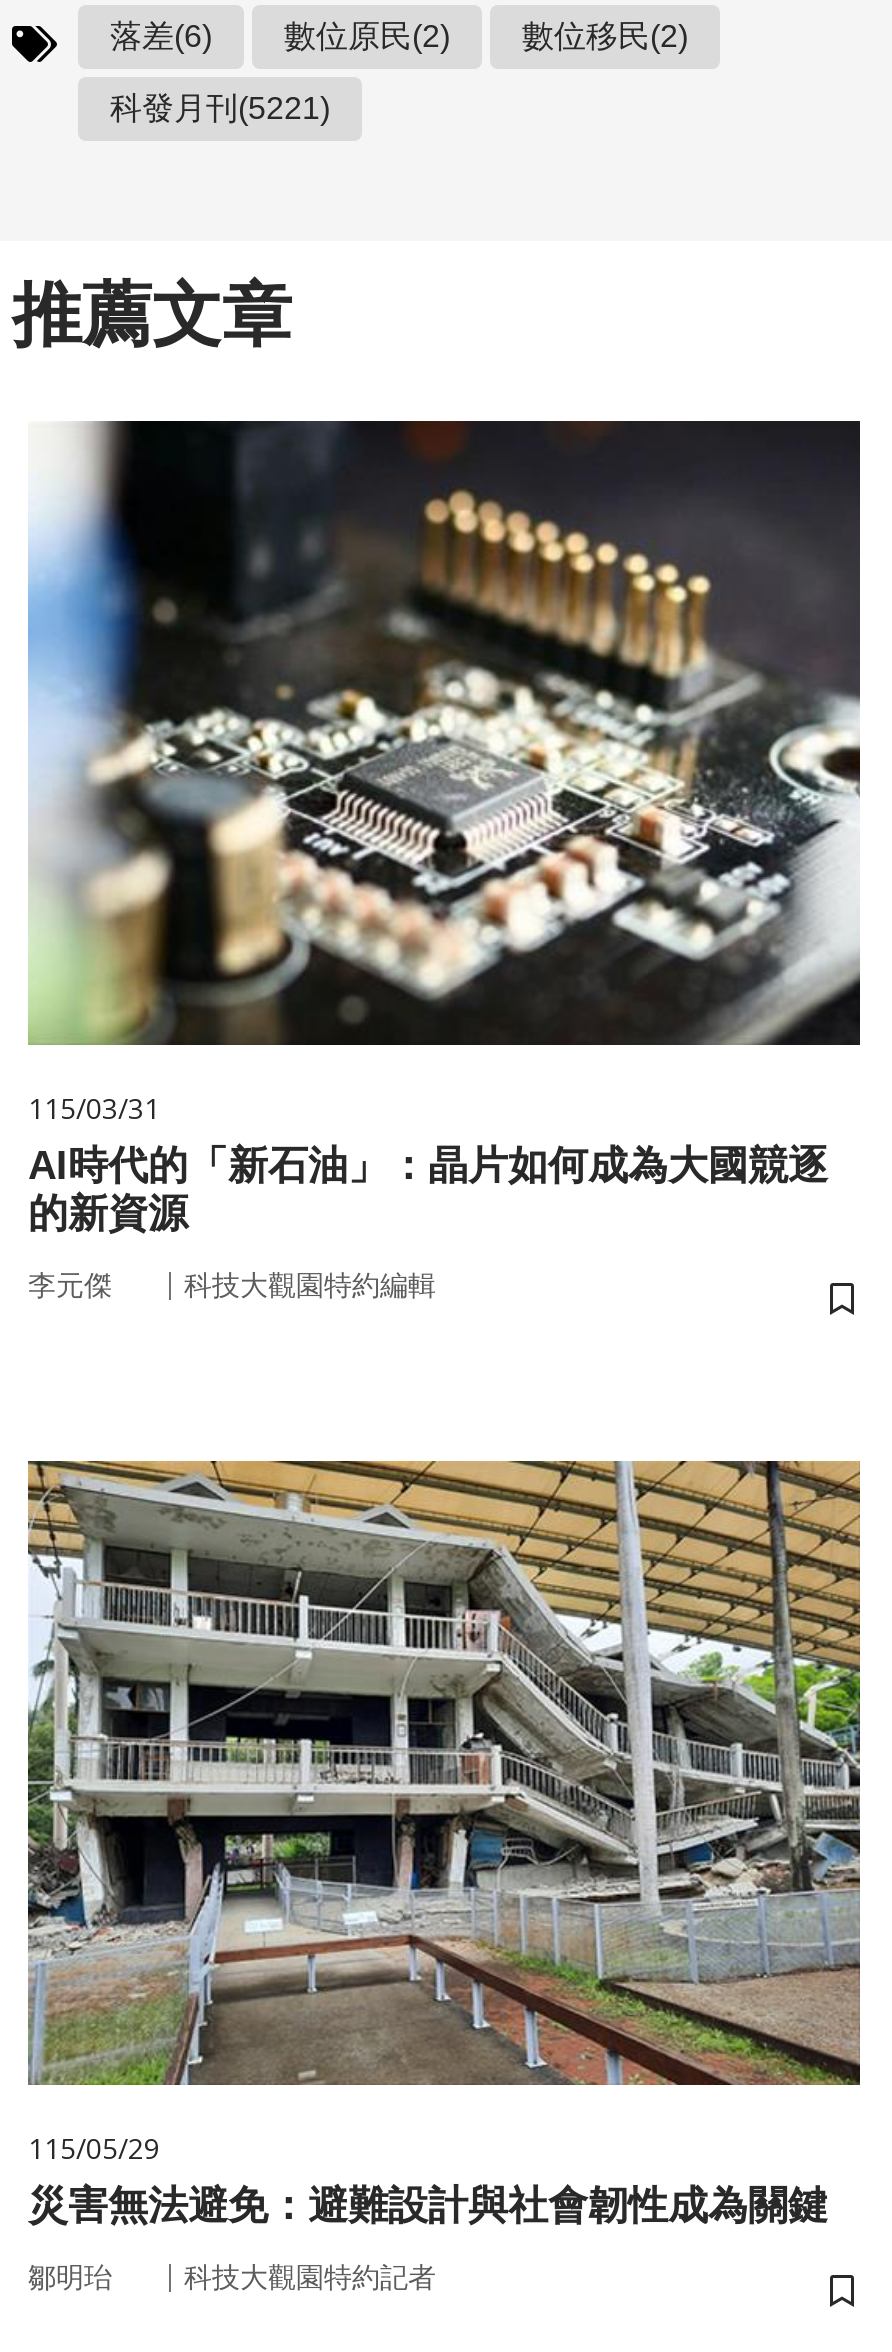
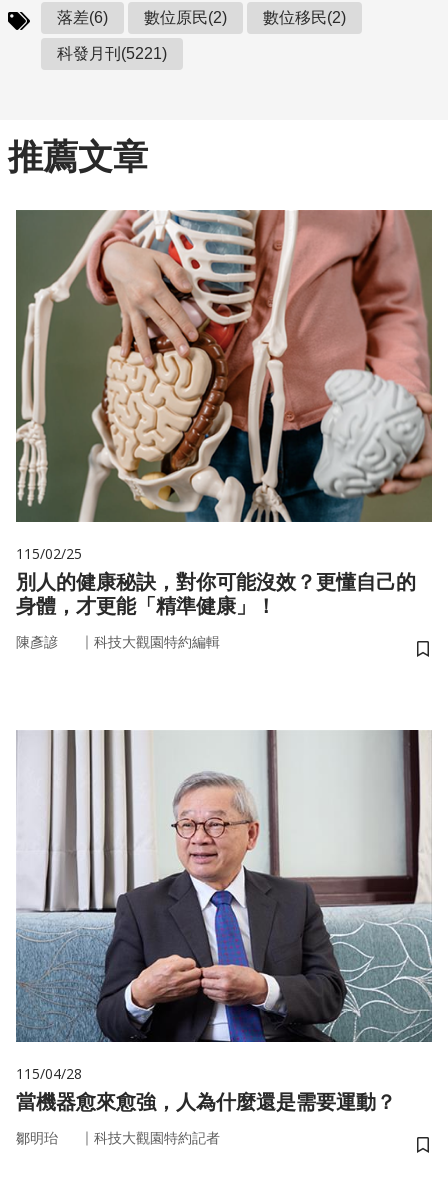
- [image]
- 115/03/31
- AI時代的「新石油」：晶片如何成為大國競逐
- 的新資源
+ [image]
+ 115/02/25
+ 別人的健康秘訣，對你可能沒效？更懂自己的
+ 身體，才更能「精準健康」！

- 李元傑
+ 陳彥諺

- [image]
- 115/05/29
- 災害無法避免：避難設計與社會韌性成為關鍵
+ [image]
+ 115/04/28
+ 當機器愈來愈強，人為什麼還是需要運動？
